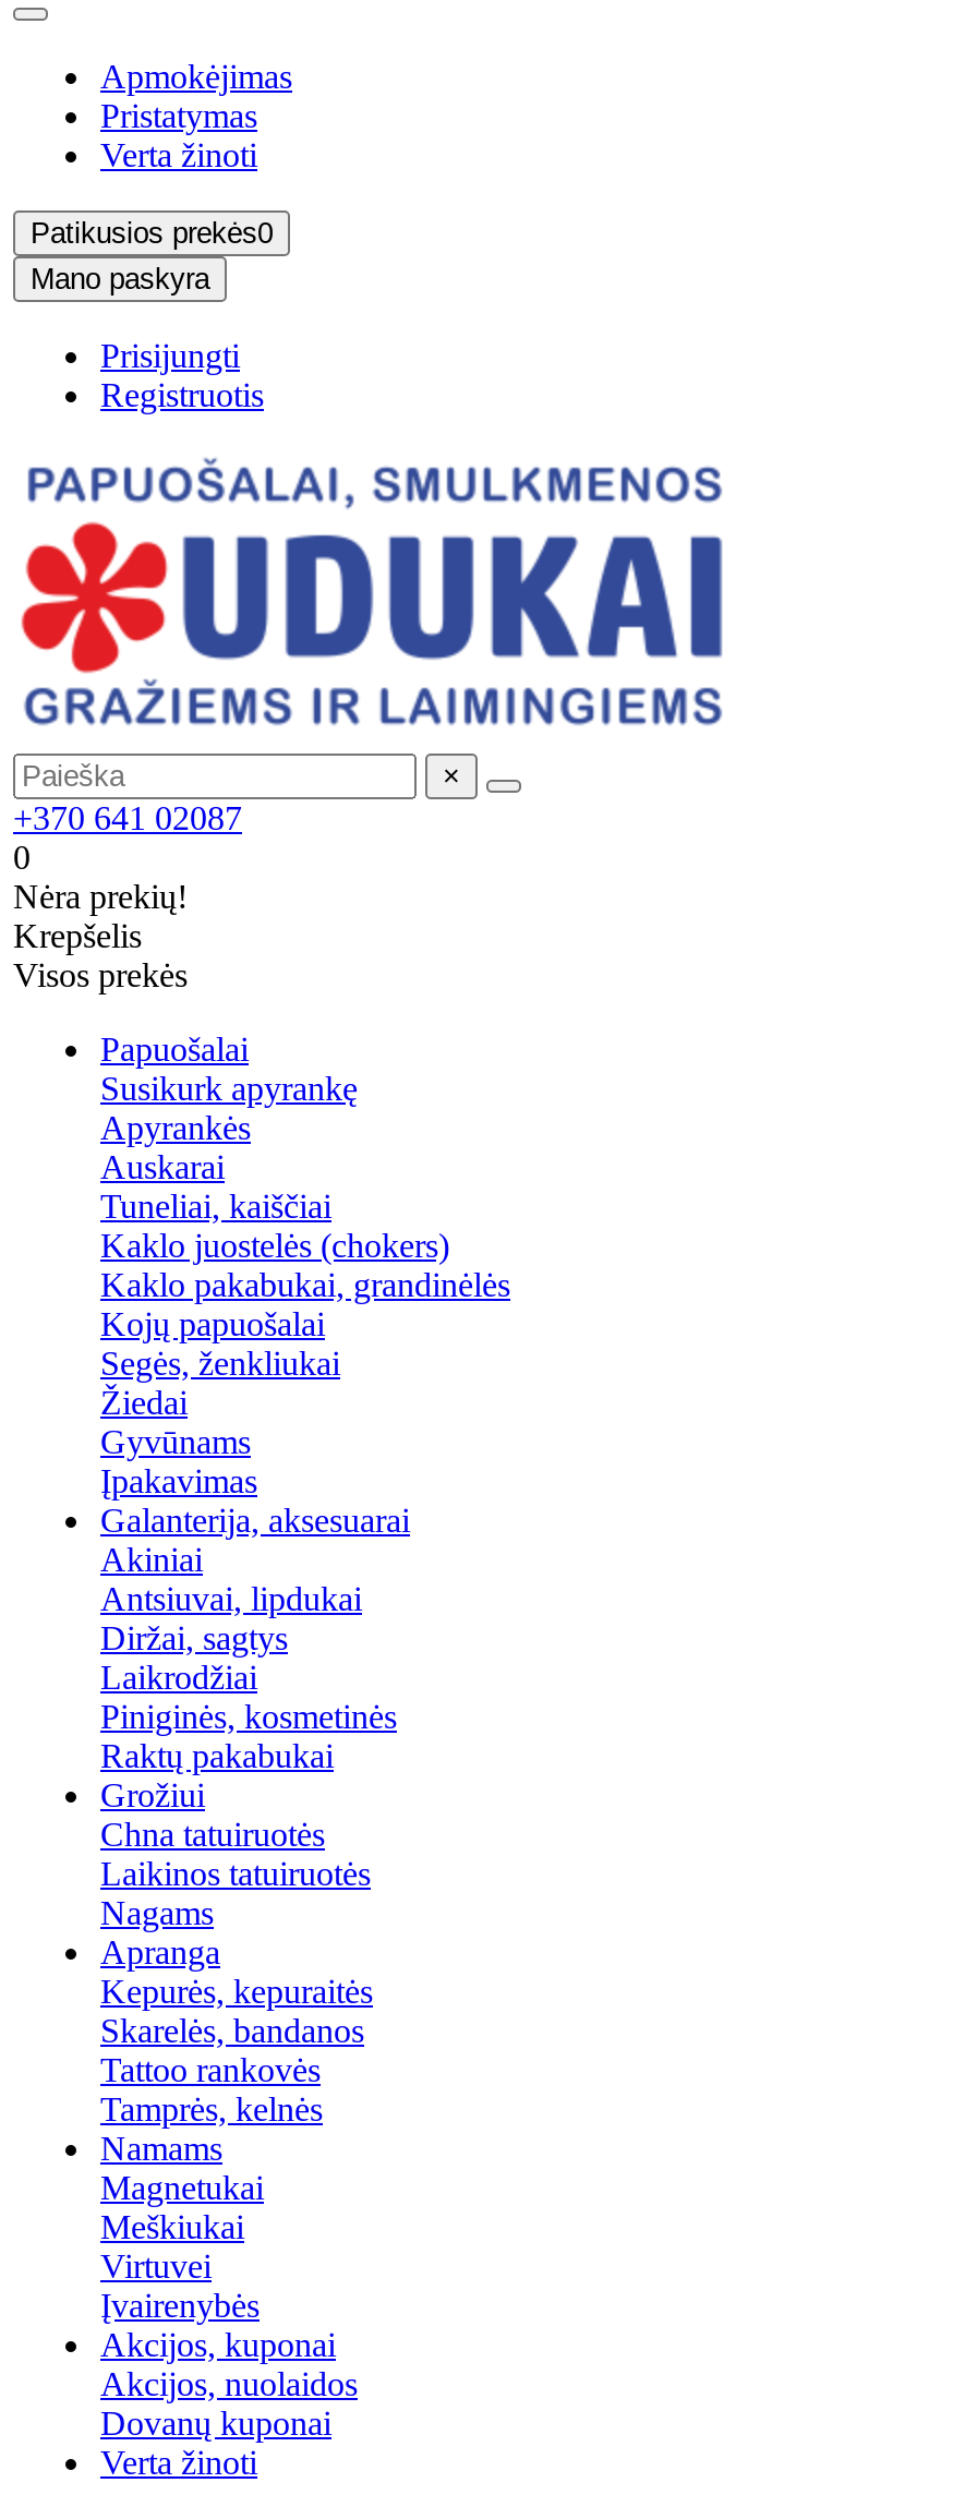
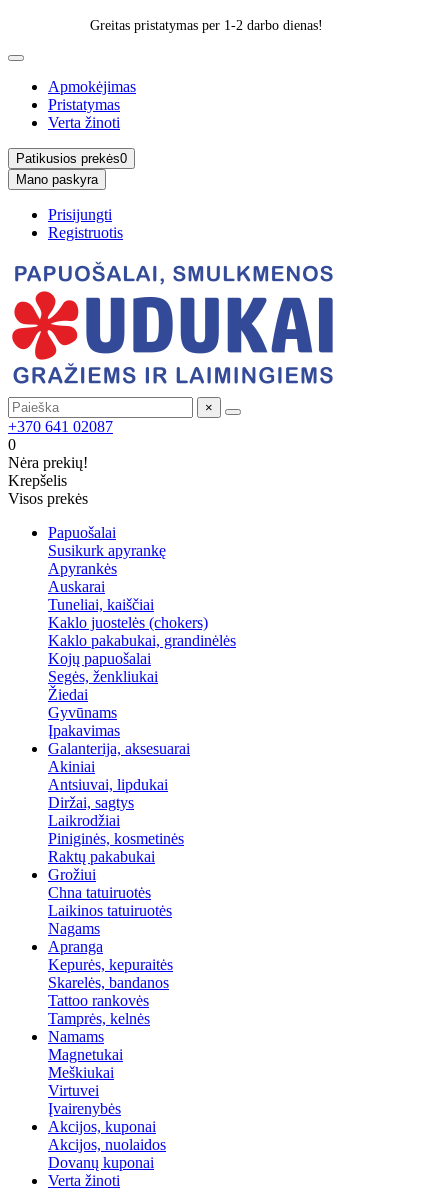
+ Greitas pristatymas per 1-2 darbo dienas!
